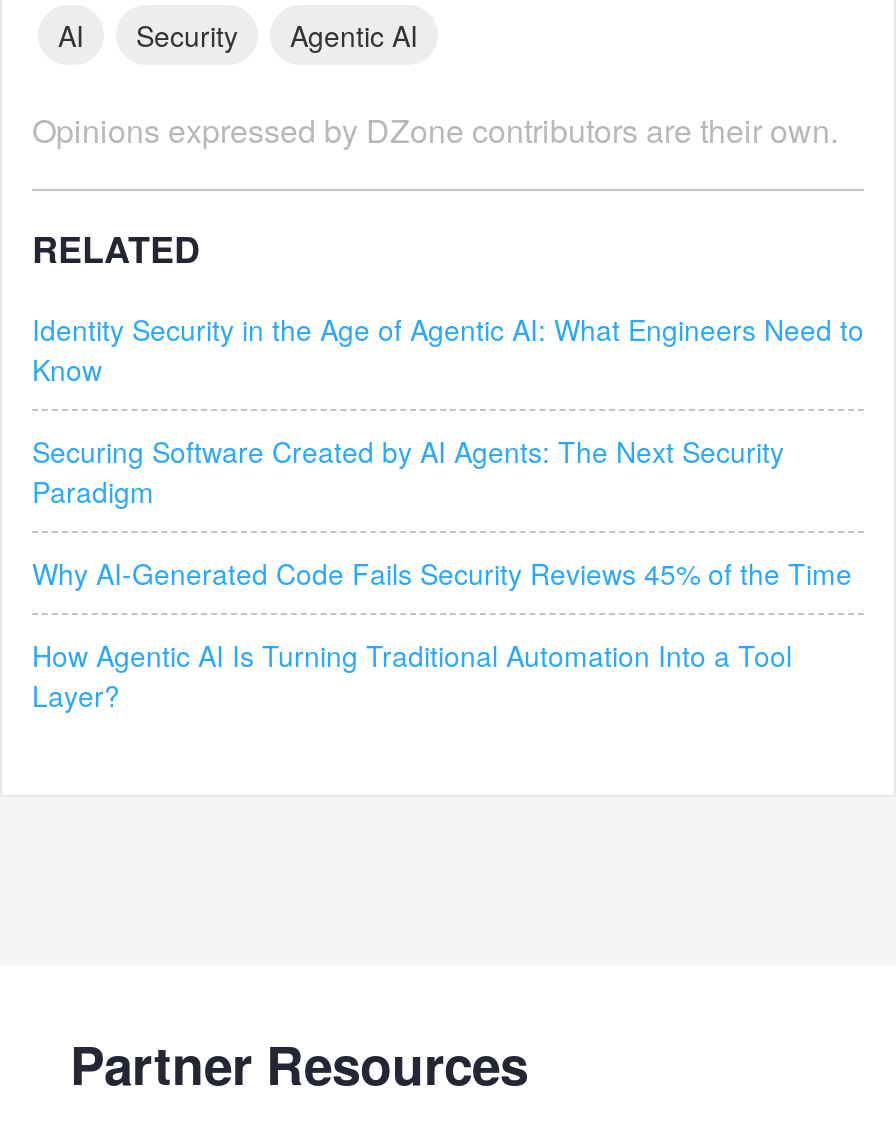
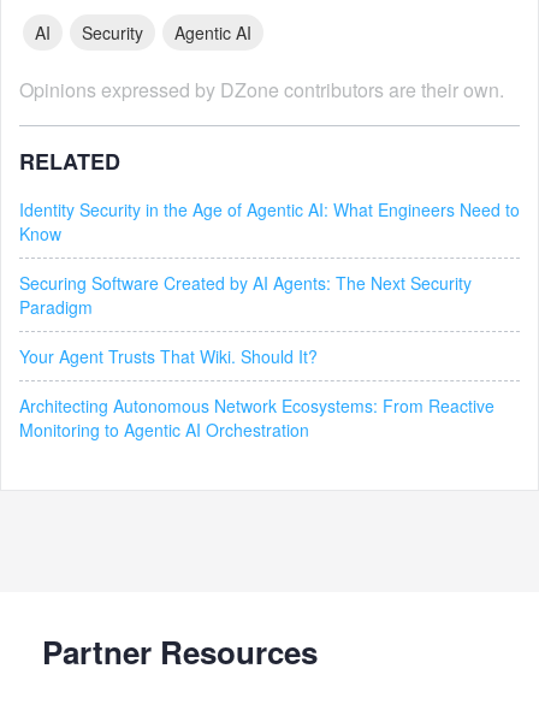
- Why AI-Generated Code Fails Security Reviews 45% of the Time
+ Your Agent Trusts That Wiki. Should It?

- How Agentic AI Is Turning Traditional Automation Into a Tool
- Layer?
+ Architecting Autonomous Network Ecosystems: From Reactive
+ Monitoring to Agentic AI Orchestration
